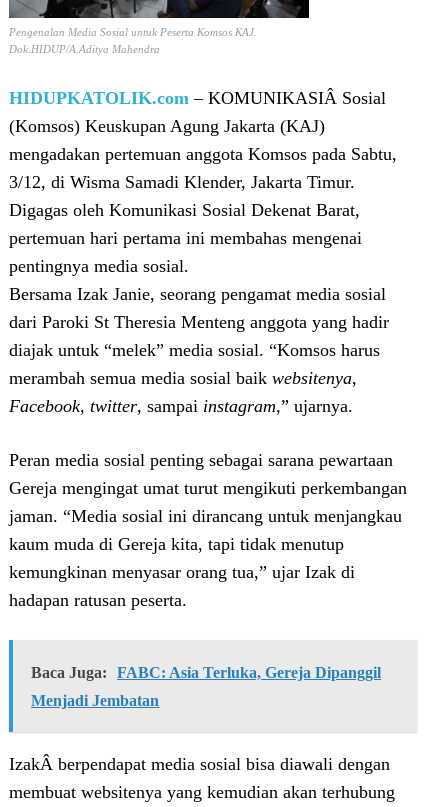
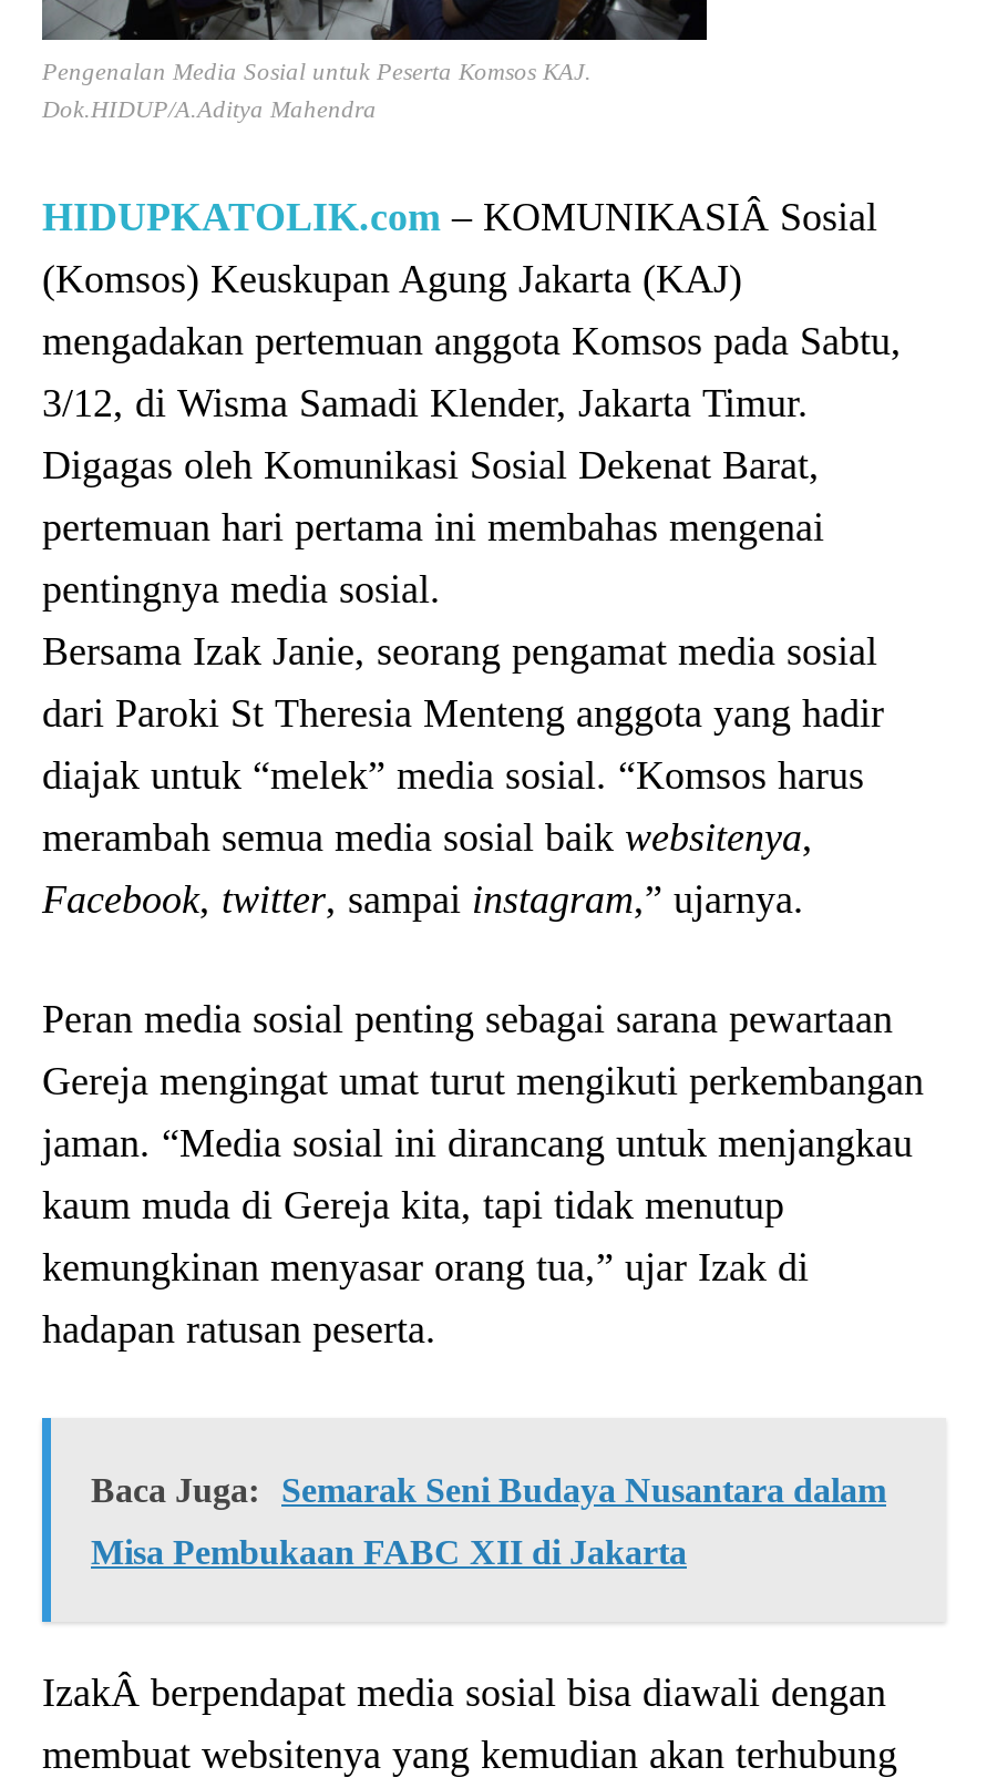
- Baca Juga: FABC: Asia Terluka, Gereja Dipanggil
+ Baca Juga: Semarak Seni Budaya Nusantara dalam

- Menjadi Jembatan
+ Misa Pembukaan FABC XII di Jakarta
